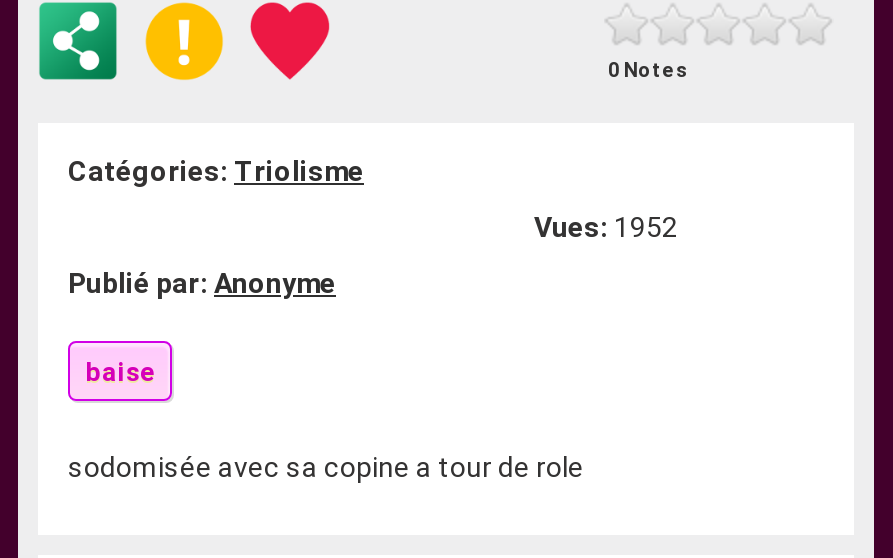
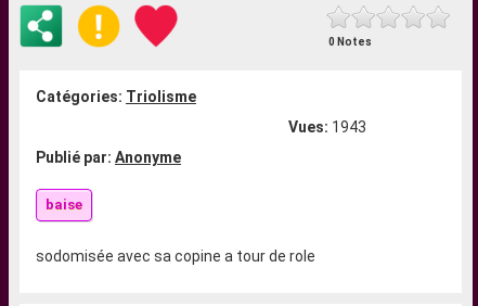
- Vues: 1952
+ Vues: 1943
